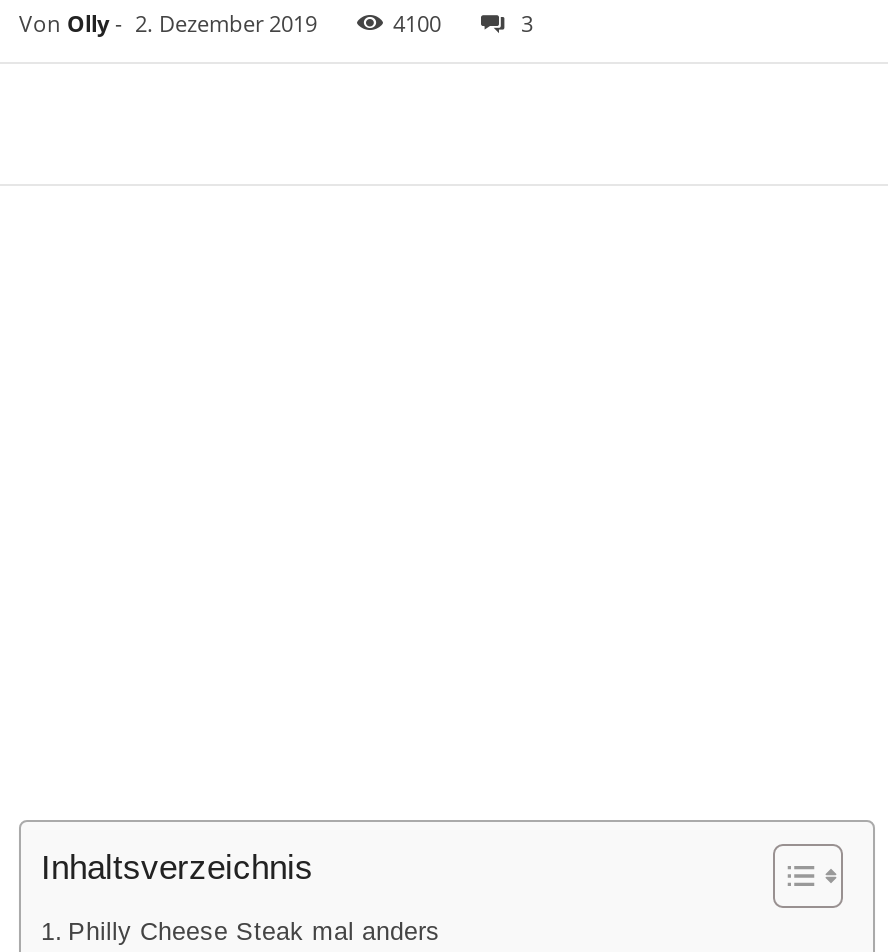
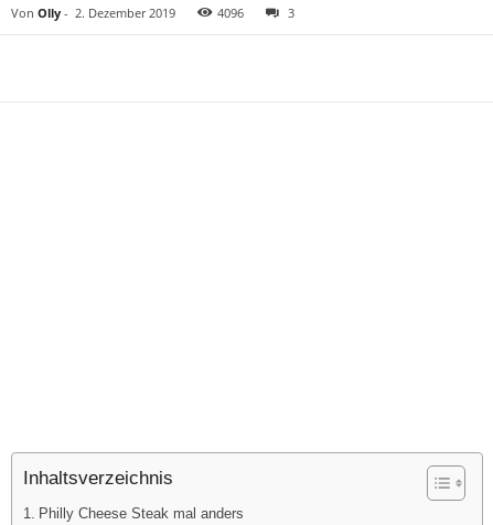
- 4100
+ 4096
